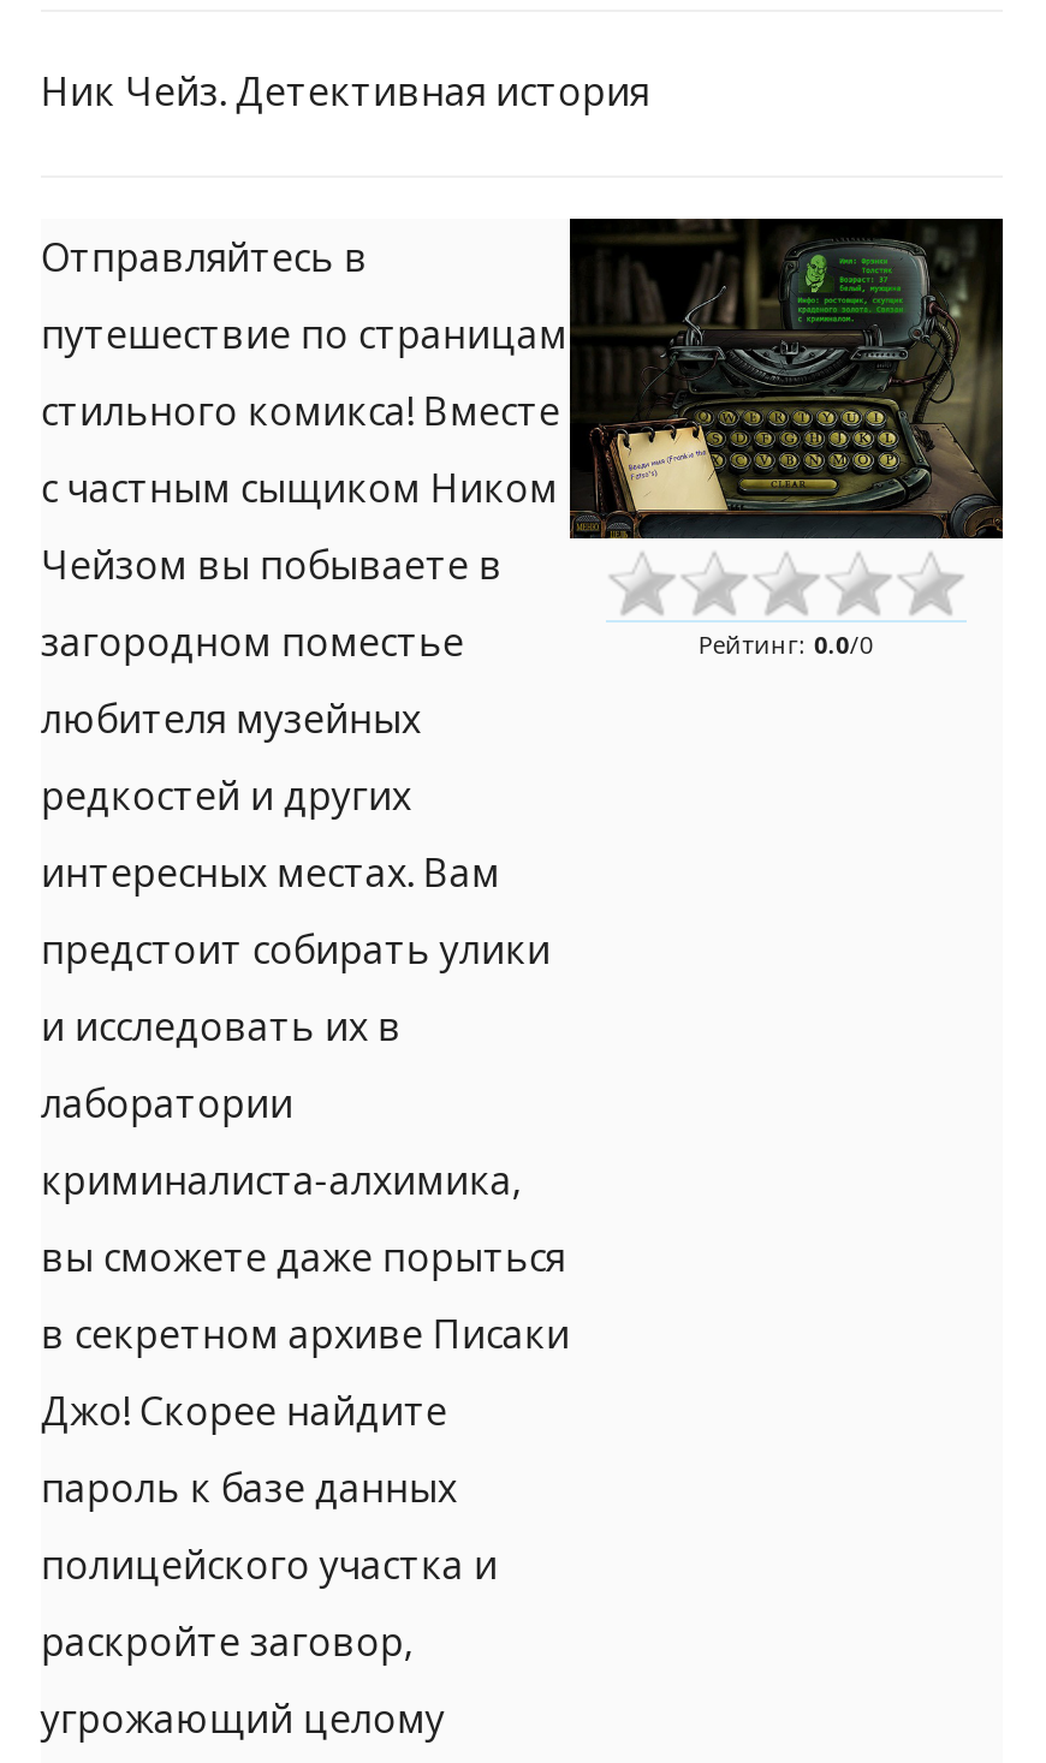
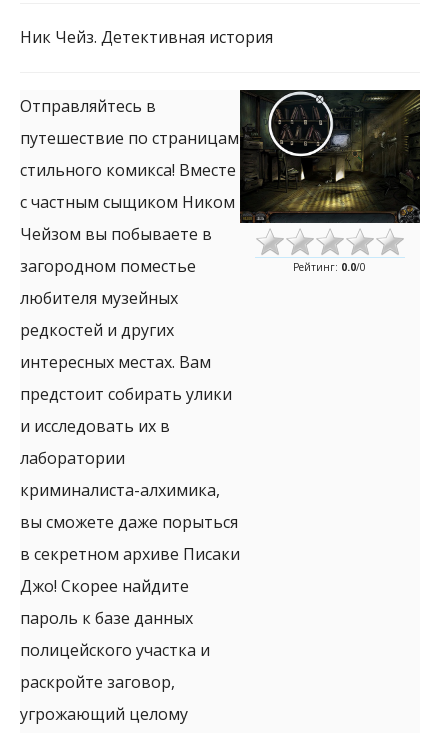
- [image]
+ [image]
